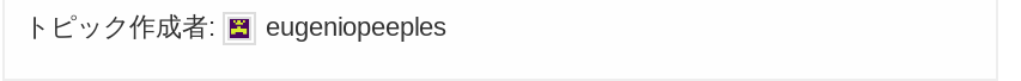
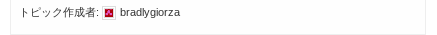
- eugeniopeeples
+ bradlygiorza
